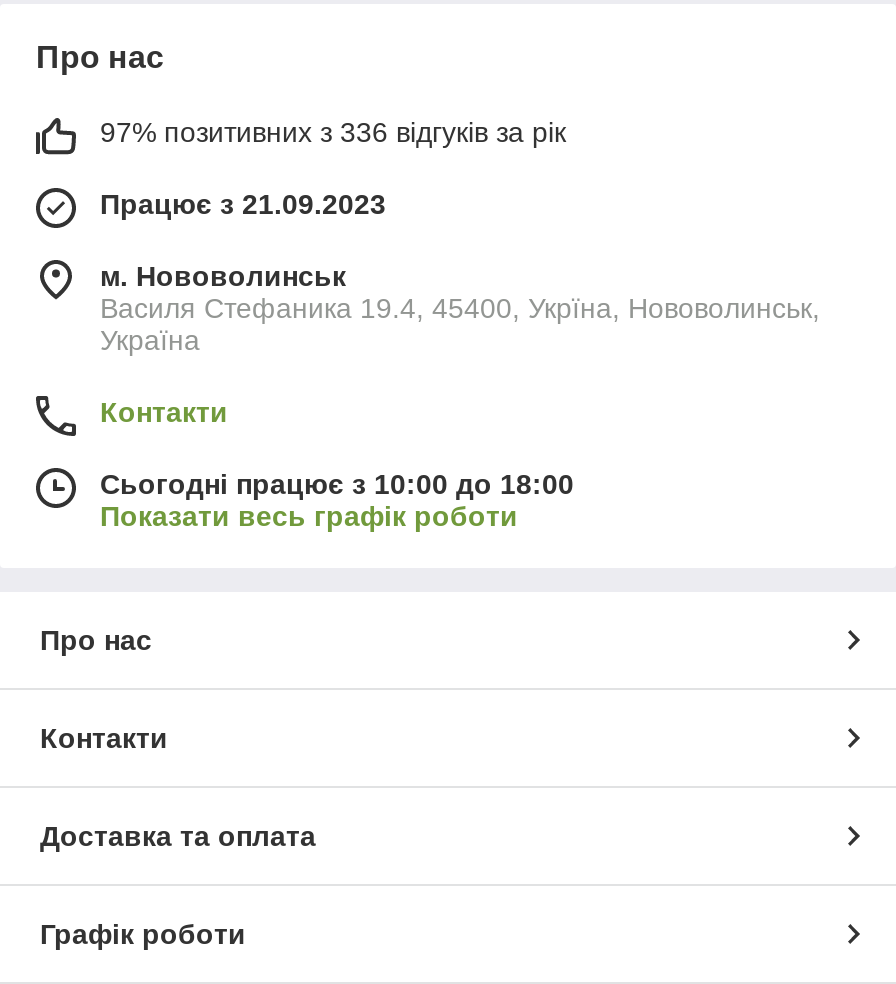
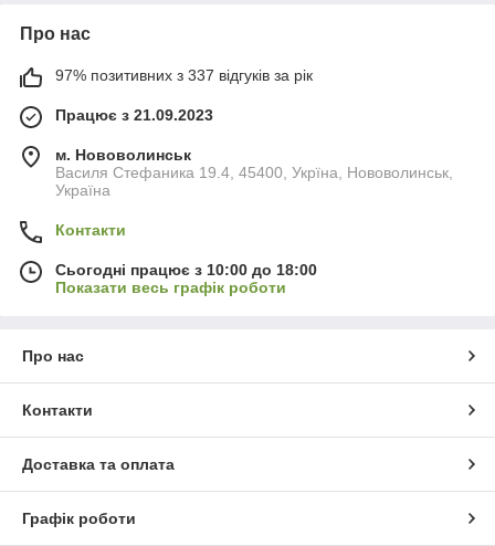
- 97% позитивних з 336 відгуків за рік
+ 97% позитивних з 337 відгуків за рік
